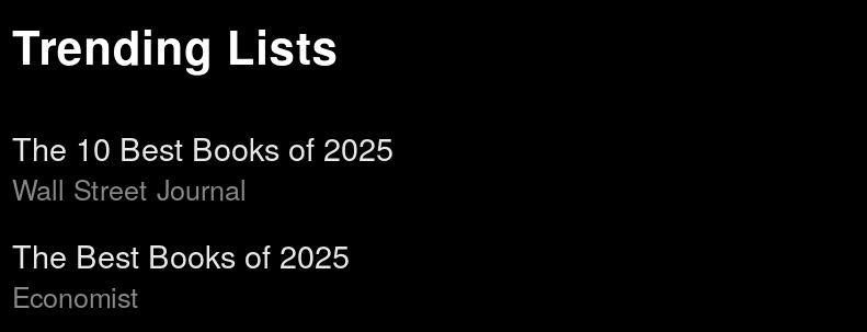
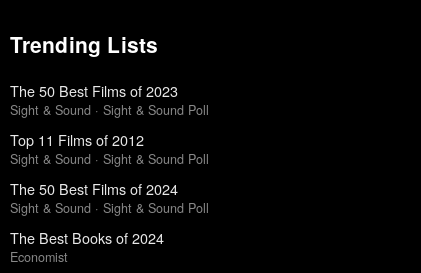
- The 10 Best Books of 2025
- Wall Street Journal
- The Best Books of 2025
+ The 50 Best Films of 2023
+ Sight & Sound · Sight & Sound Poll
+ Top 11 Films of 2012
+ Sight & Sound · Sight & Sound Poll
+ The 50 Best Films of 2024
+ Sight & Sound · Sight & Sound Poll
+ The Best Books of 2024
